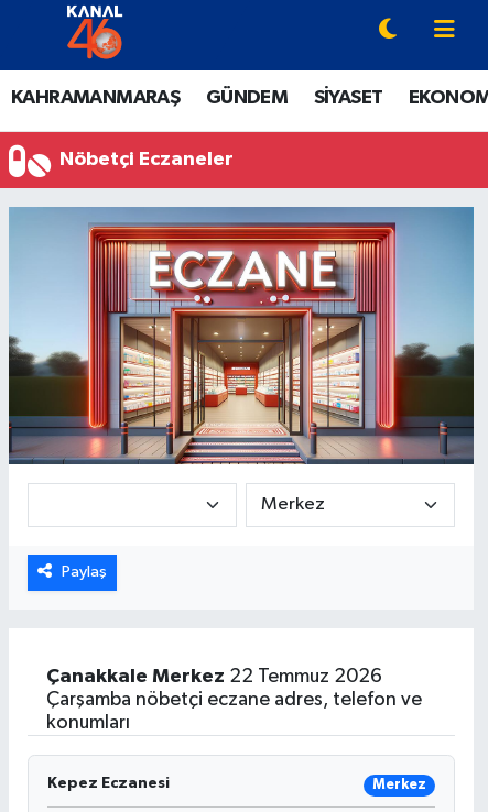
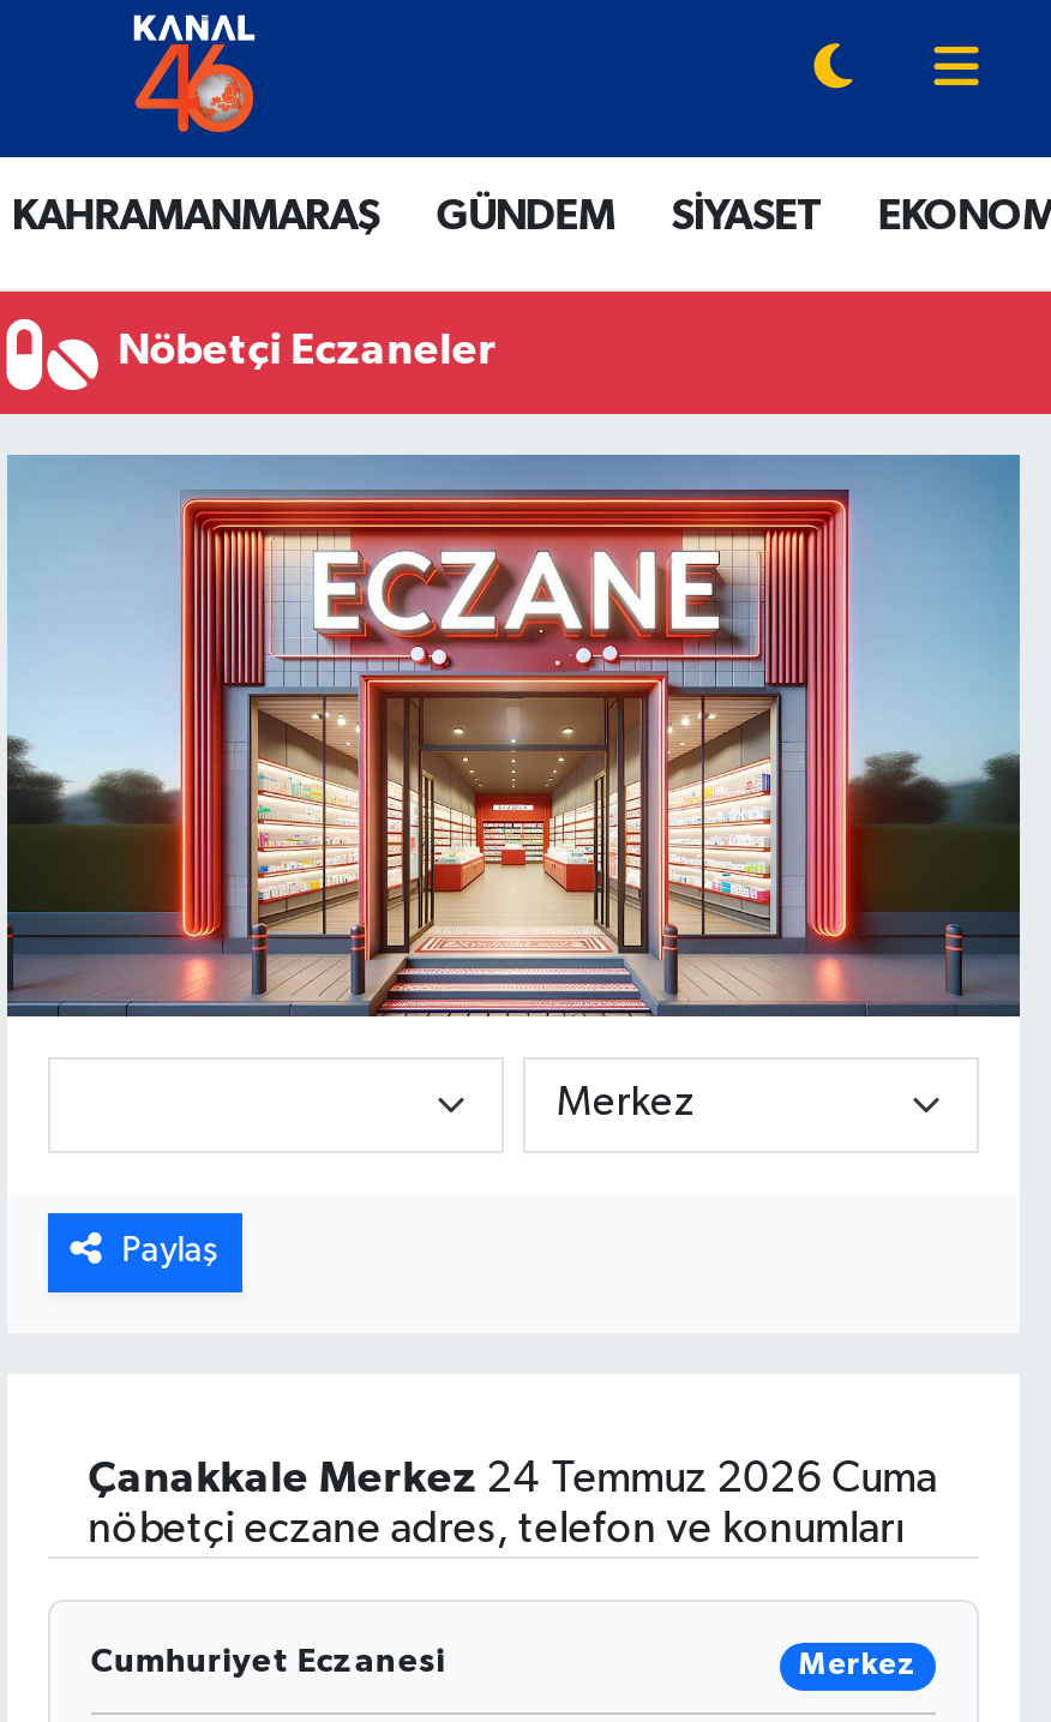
- Çanakkale Merkez 22 Temmuz 2026
- Çarşamba nöbetçi eczane adres, telefon ve
- konumları
+ Çanakkale Merkez 24 Temmuz 2026 Cuma
+ nöbetçi eczane adres, telefon ve konumları

- Kepez Eczanesi
+ Cumhuriyet Eczanesi
